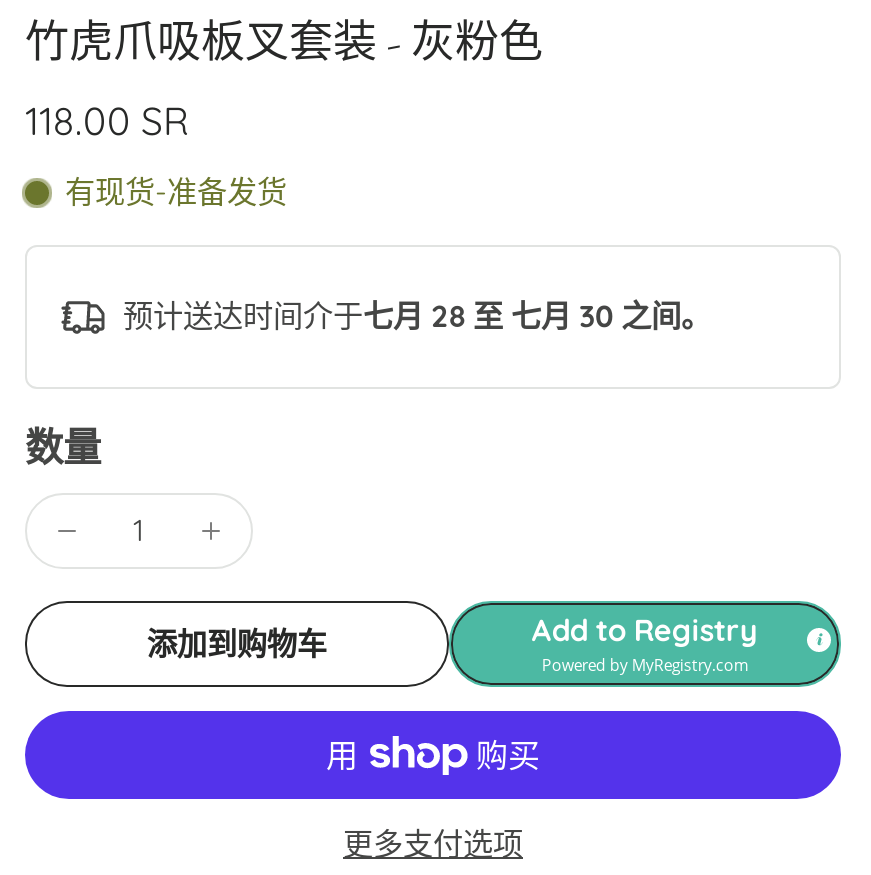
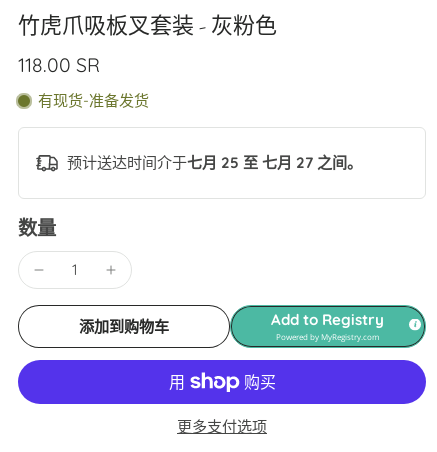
- 预计送达时间介于七月 28 至 七月 30 之间。
+ 预计送达时间介于七月 25 至 七月 27 之间。
